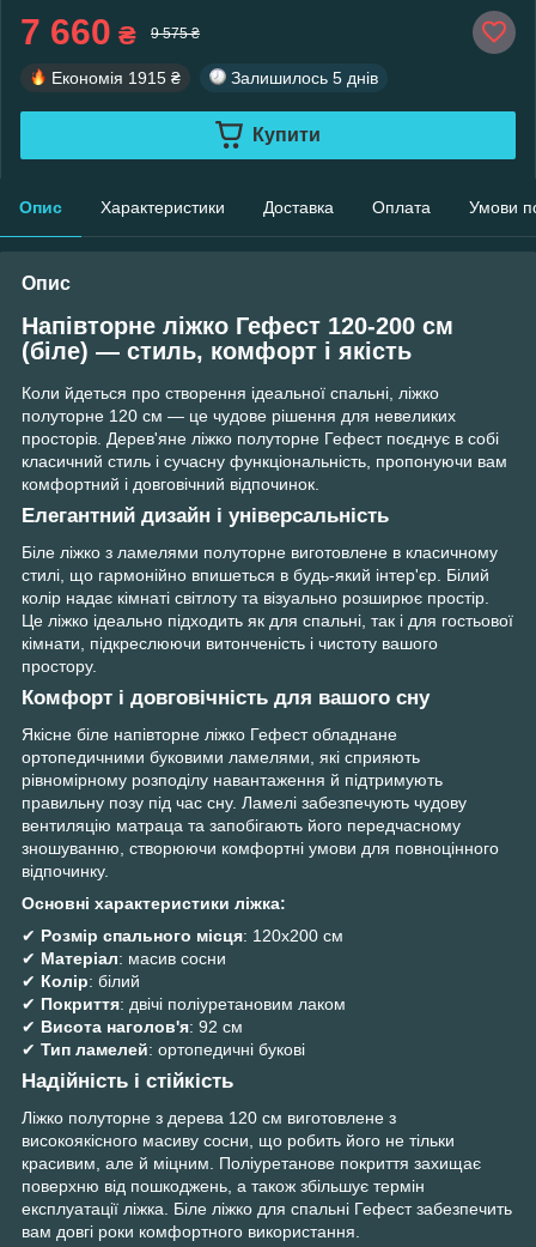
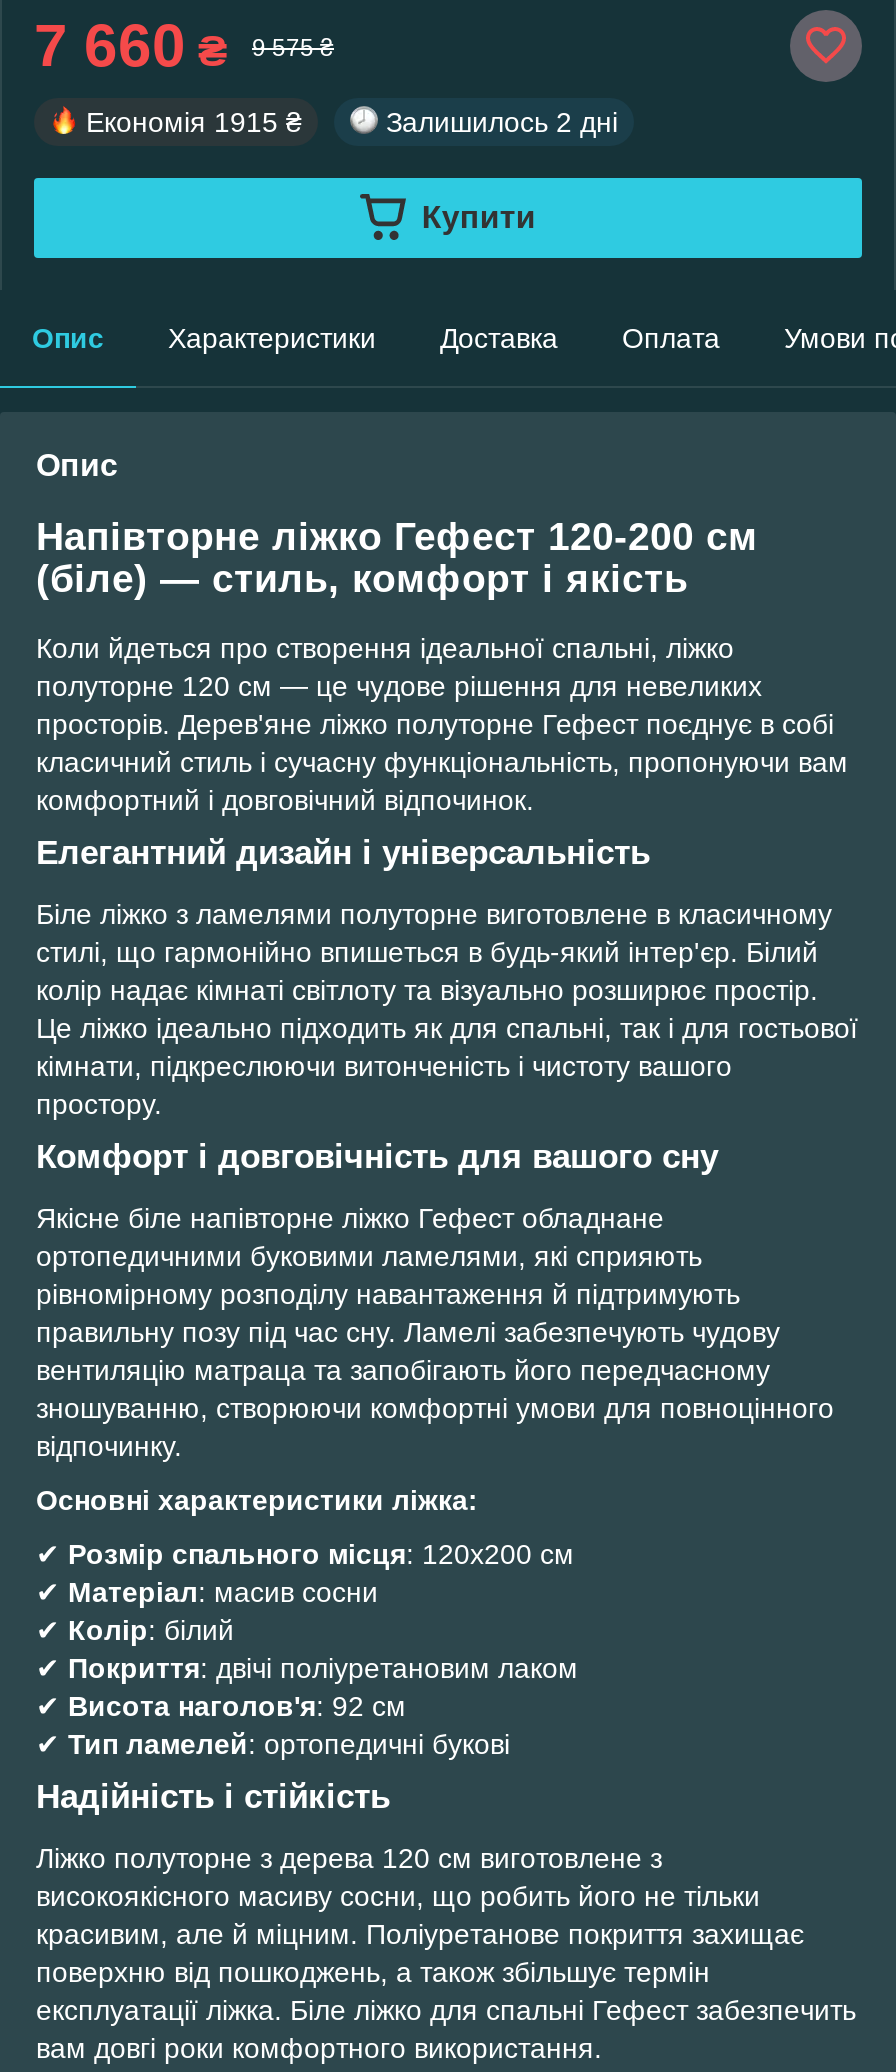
- Залишилось 5 днів
+ Залишилось 2 дні
